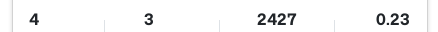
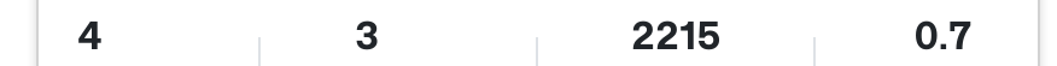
- 2427
+ 2215

- 0.23
+ 0.7
